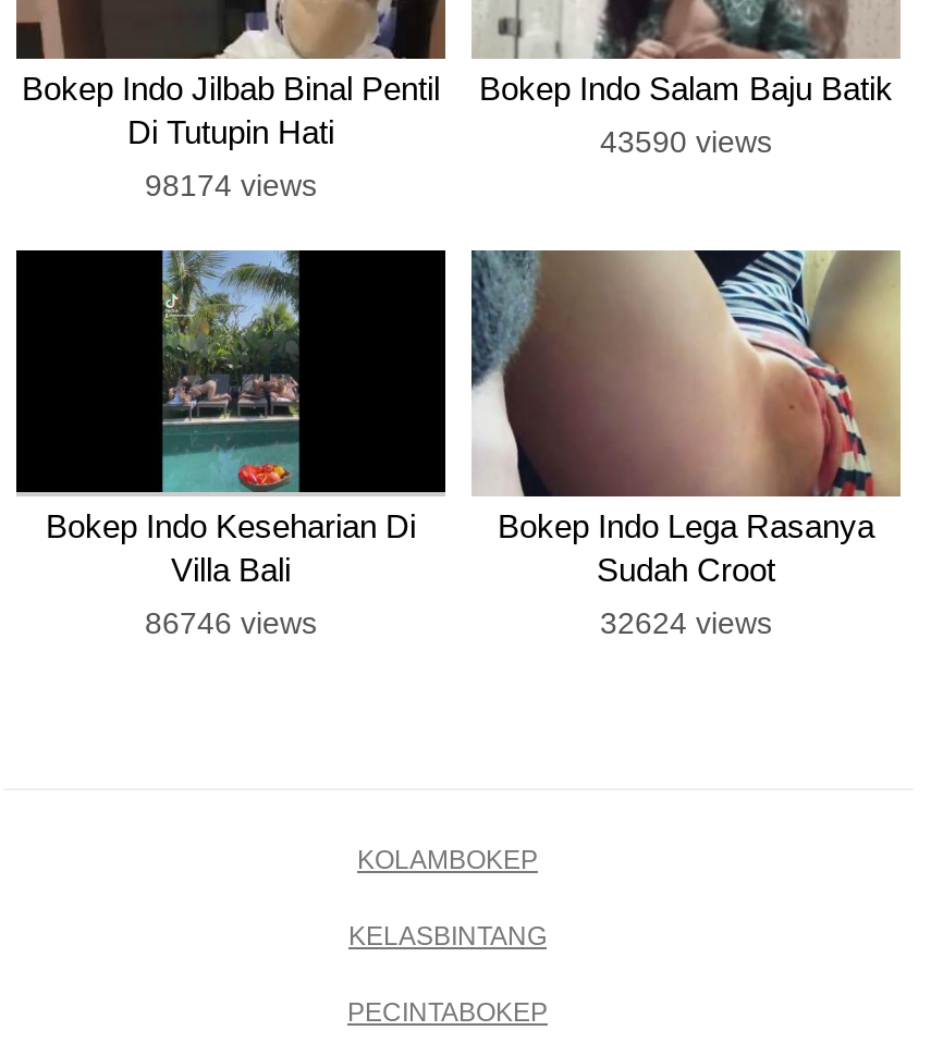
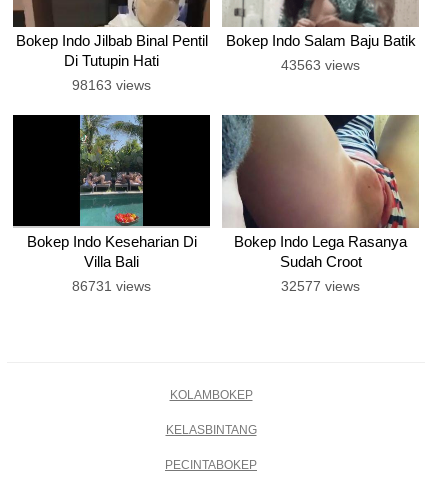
- 43590 views
+ 43563 views

- 98174 views
+ 98163 views

- 86746 views
+ 86731 views

- 32624 views
+ 32577 views
